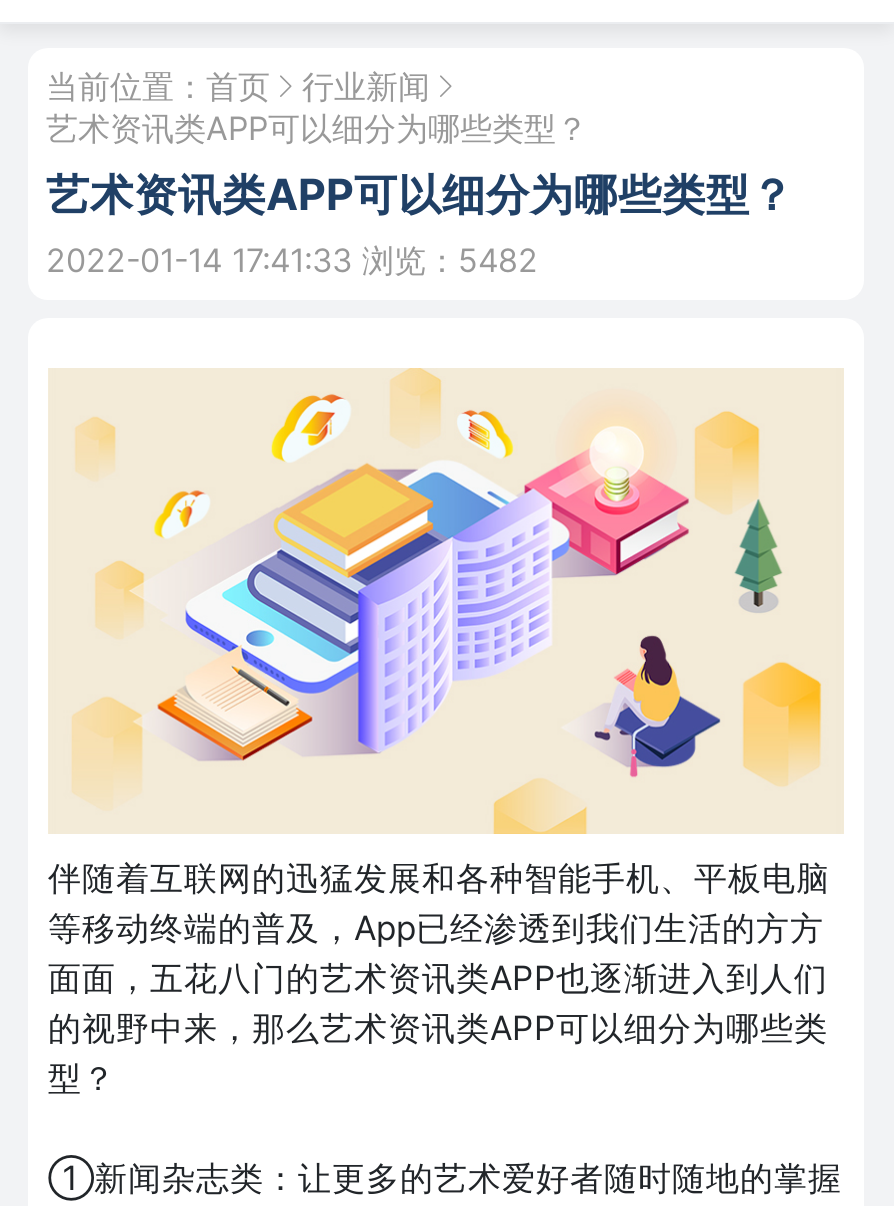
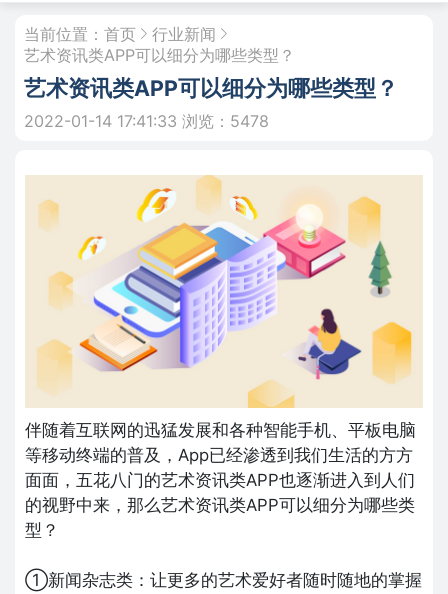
- 2022-01-14 17:41:33 浏览：5482
+ 2022-01-14 17:41:33 浏览：5478
